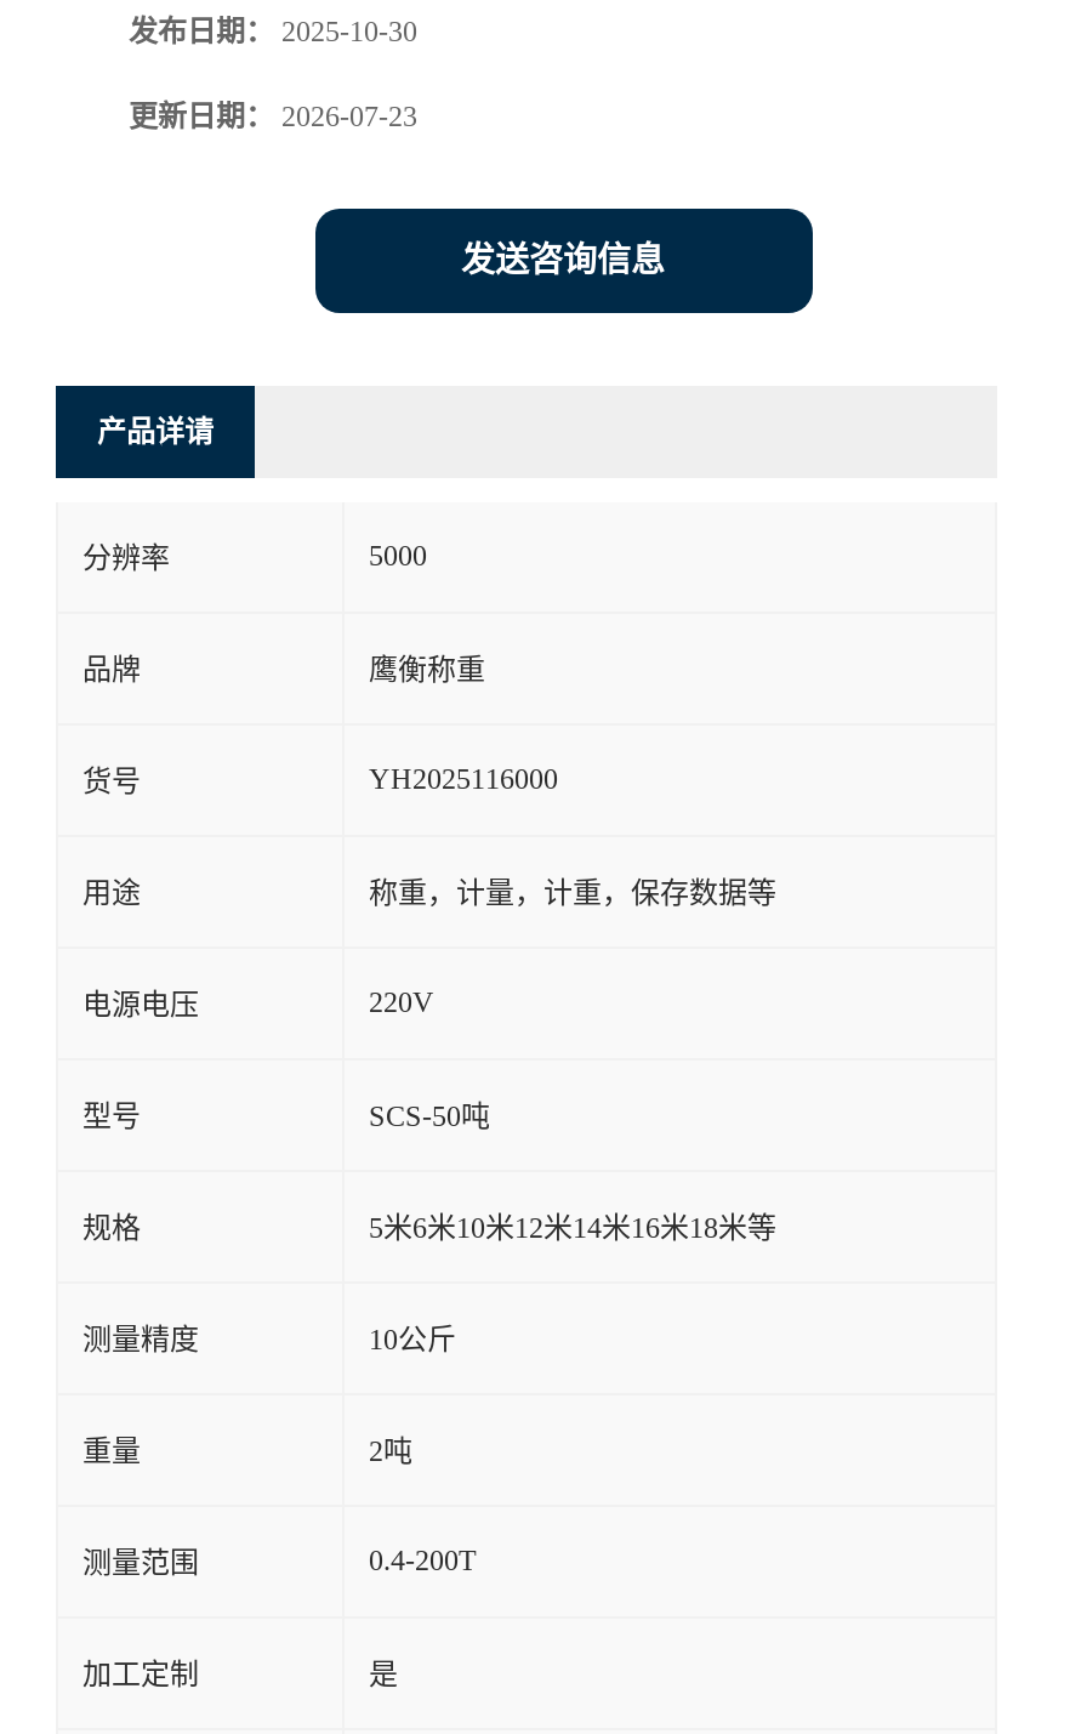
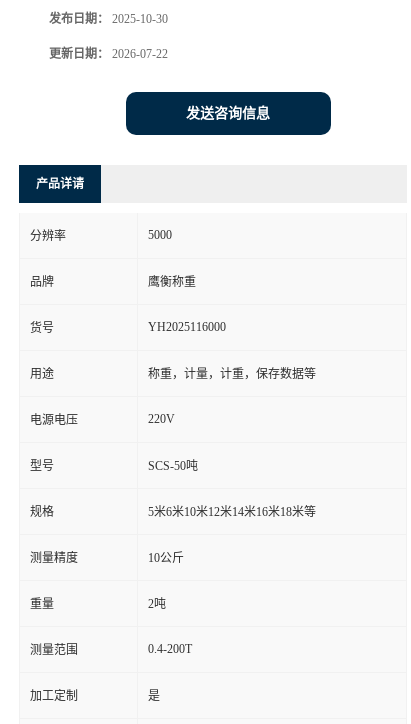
- 更新日期：2026-07-23
+ 更新日期：2026-07-22
